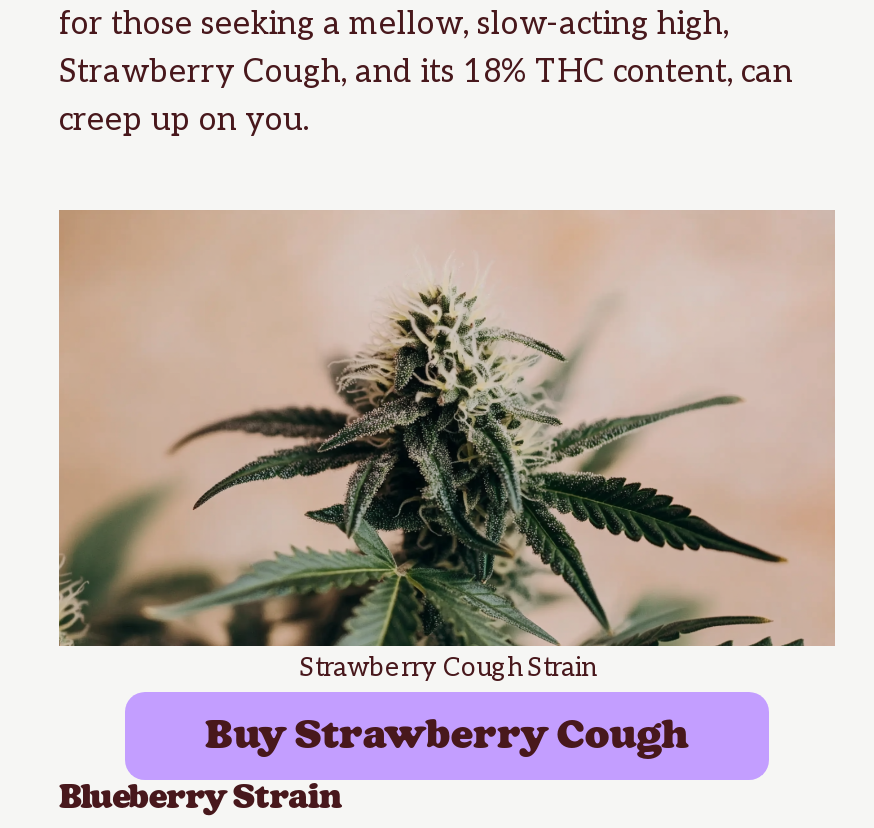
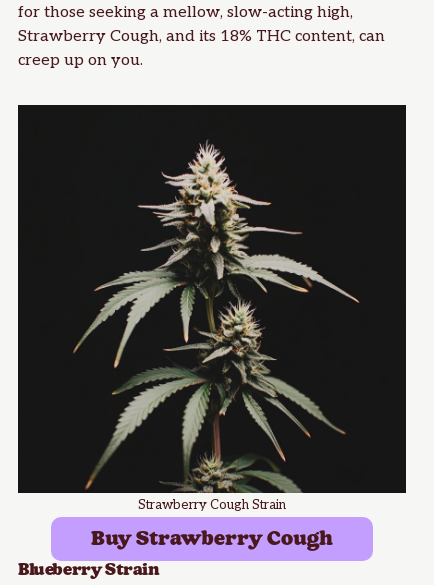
- [image]
+ [image]
